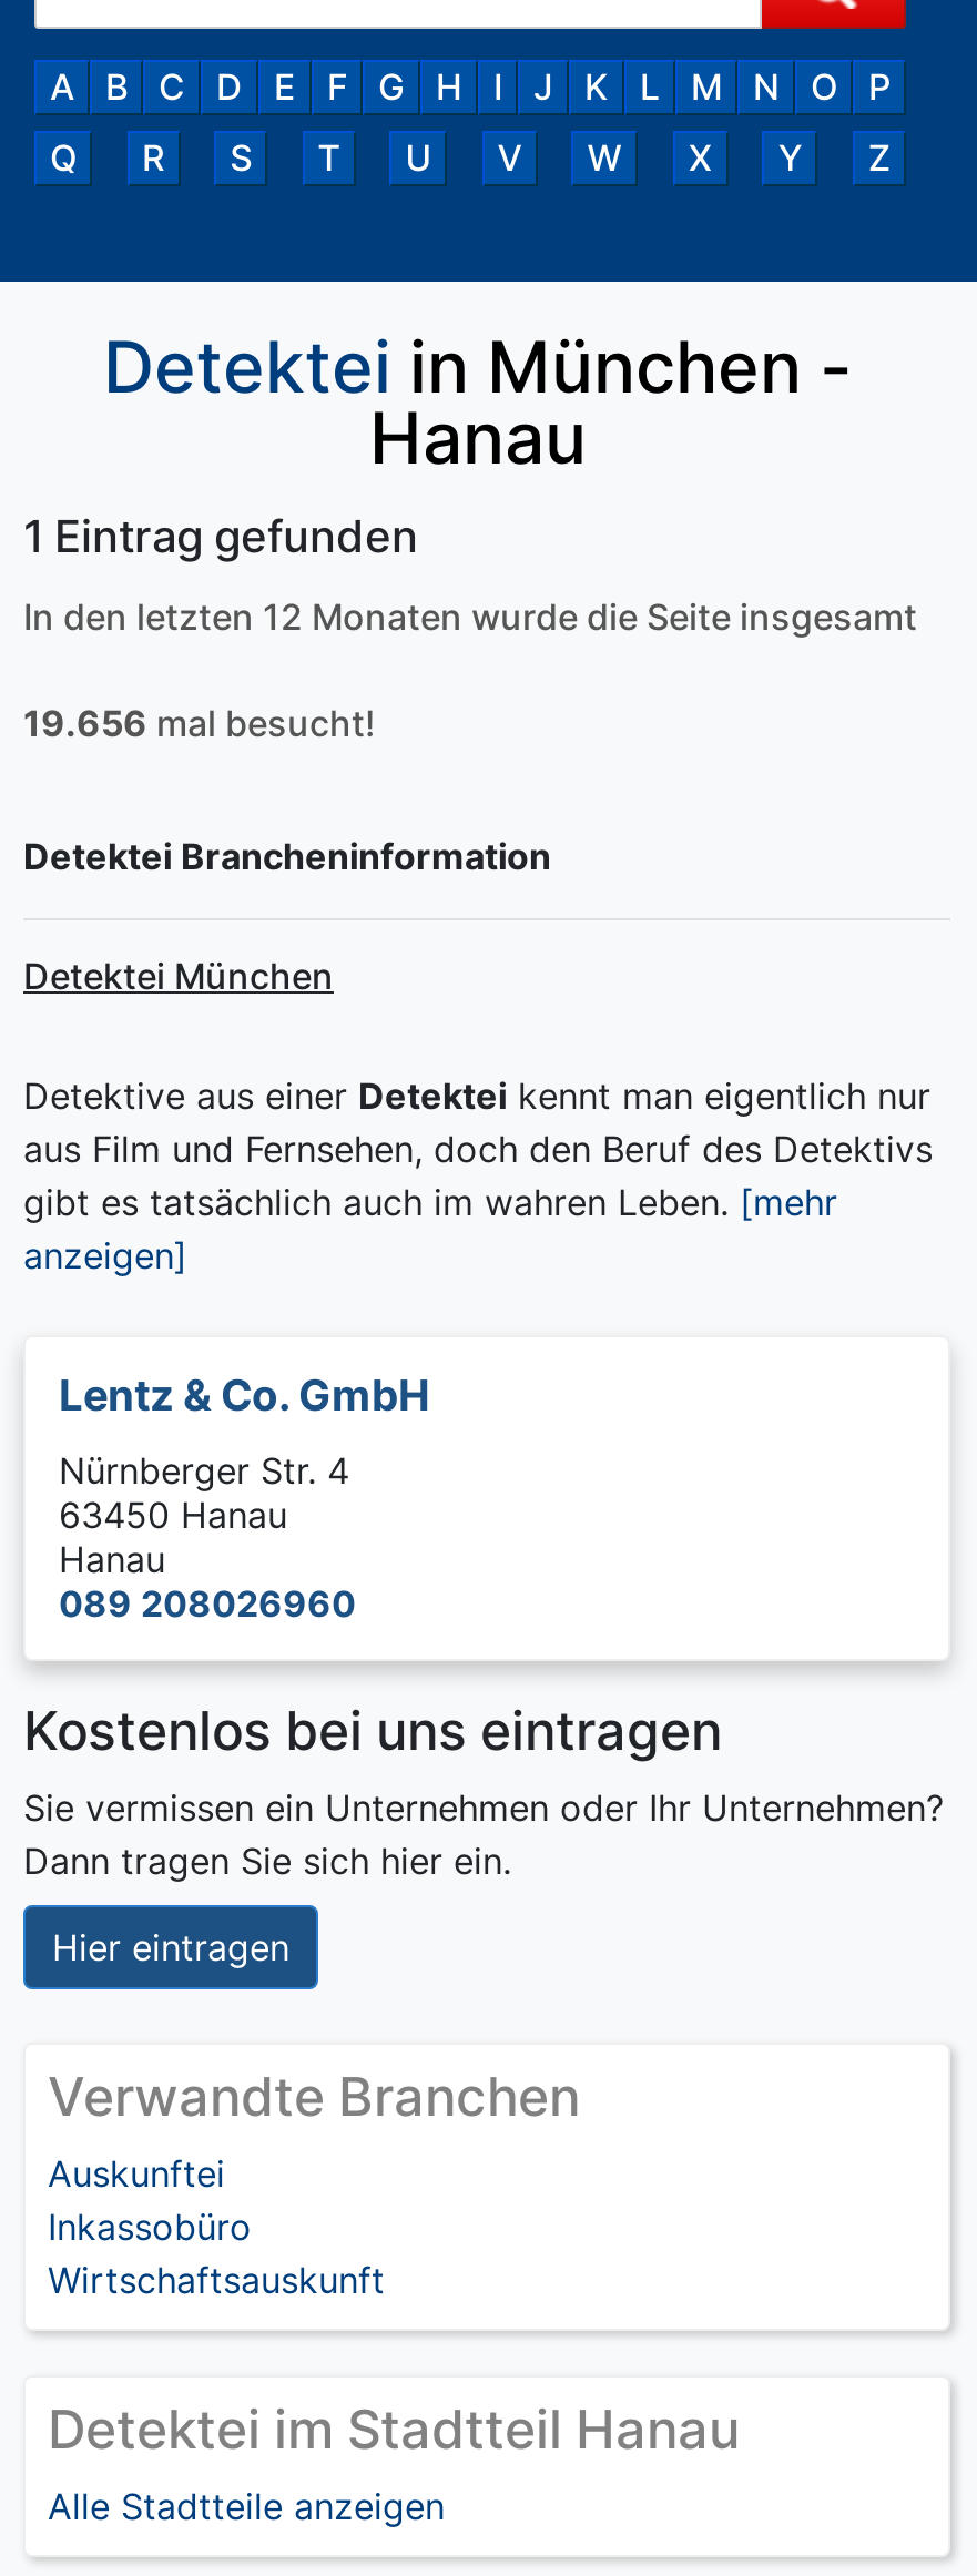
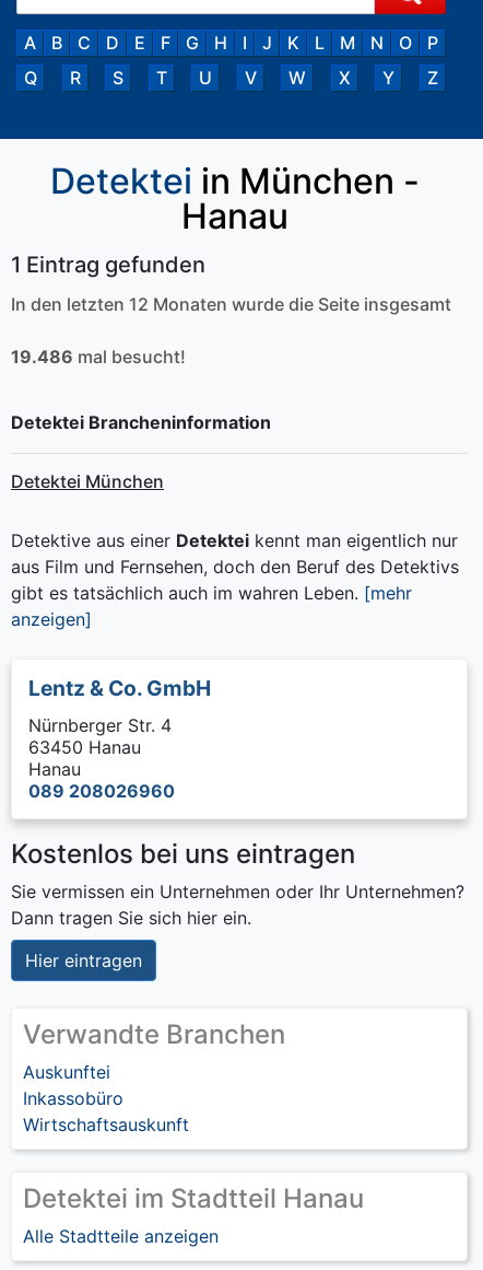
- 19.656 mal besucht!
+ 19.486 mal besucht!
